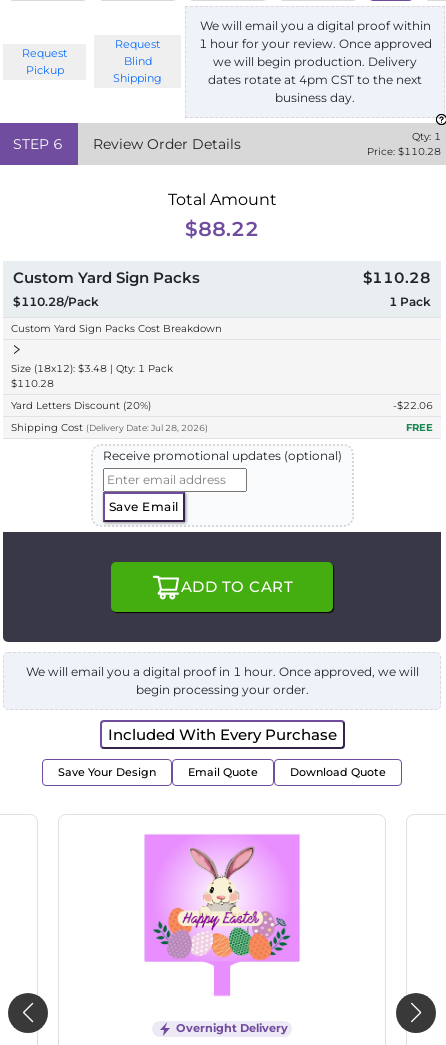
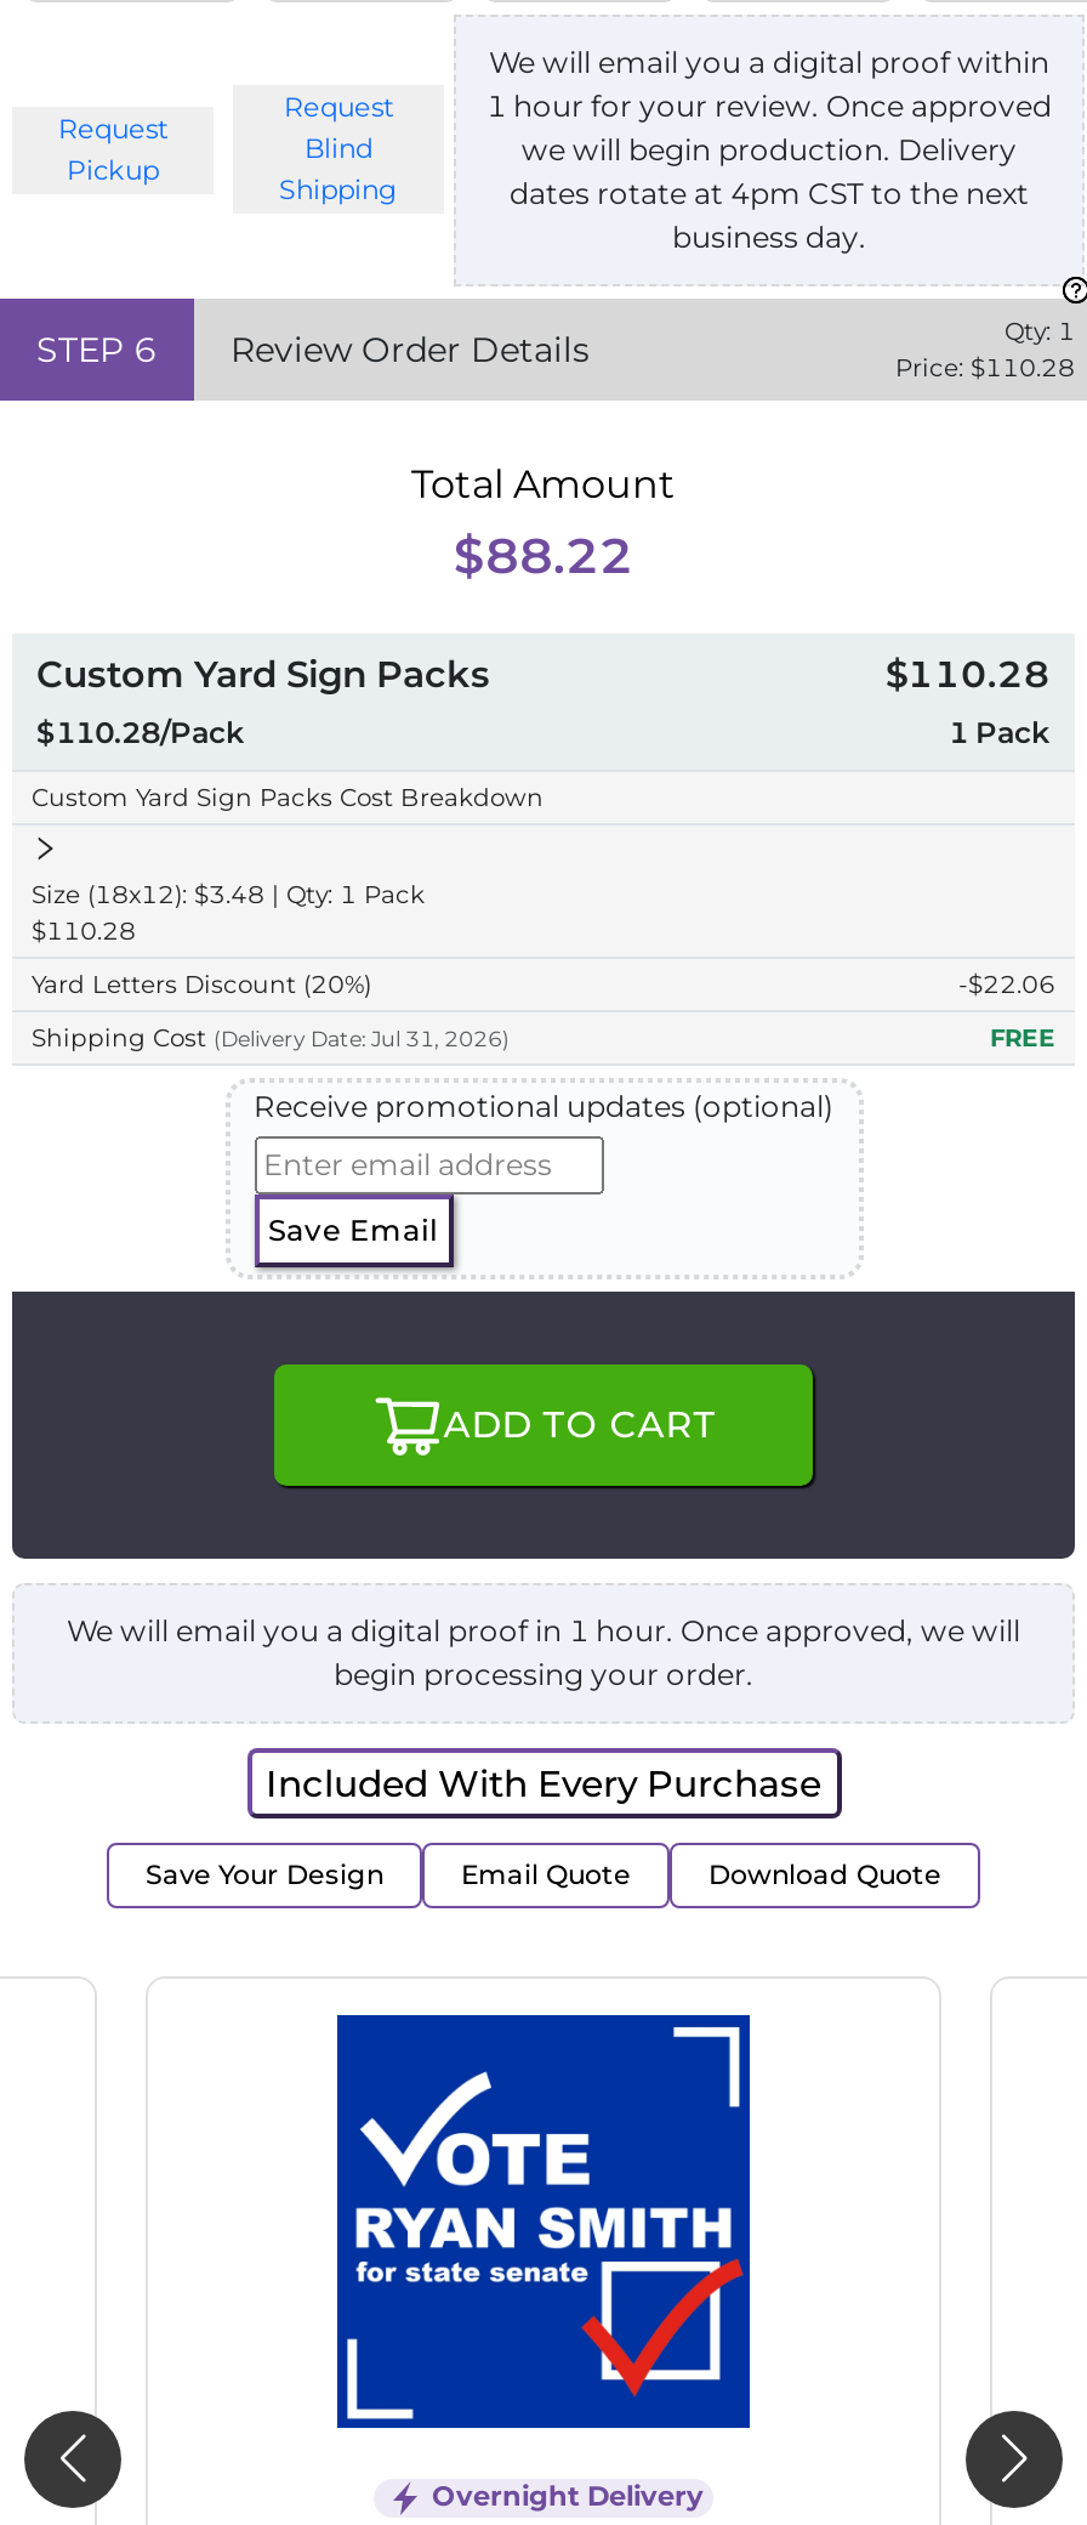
- Shipping Cost (Delivery Date: Jul 28, 2026)
+ Shipping Cost (Delivery Date: Jul 31, 2026)

- [image]
+ [image]
